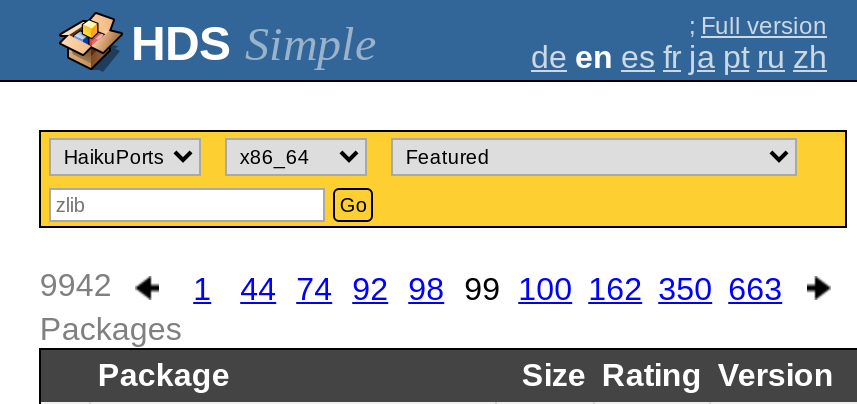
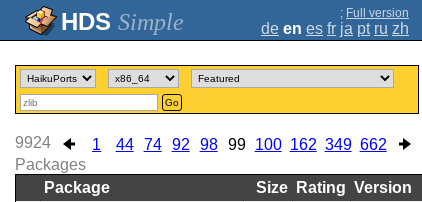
- 9942
+ 9924

- 1 44 74 92 98 99 100 162 350 663
+ 1 44 74 92 98 99 100 162 349 662
